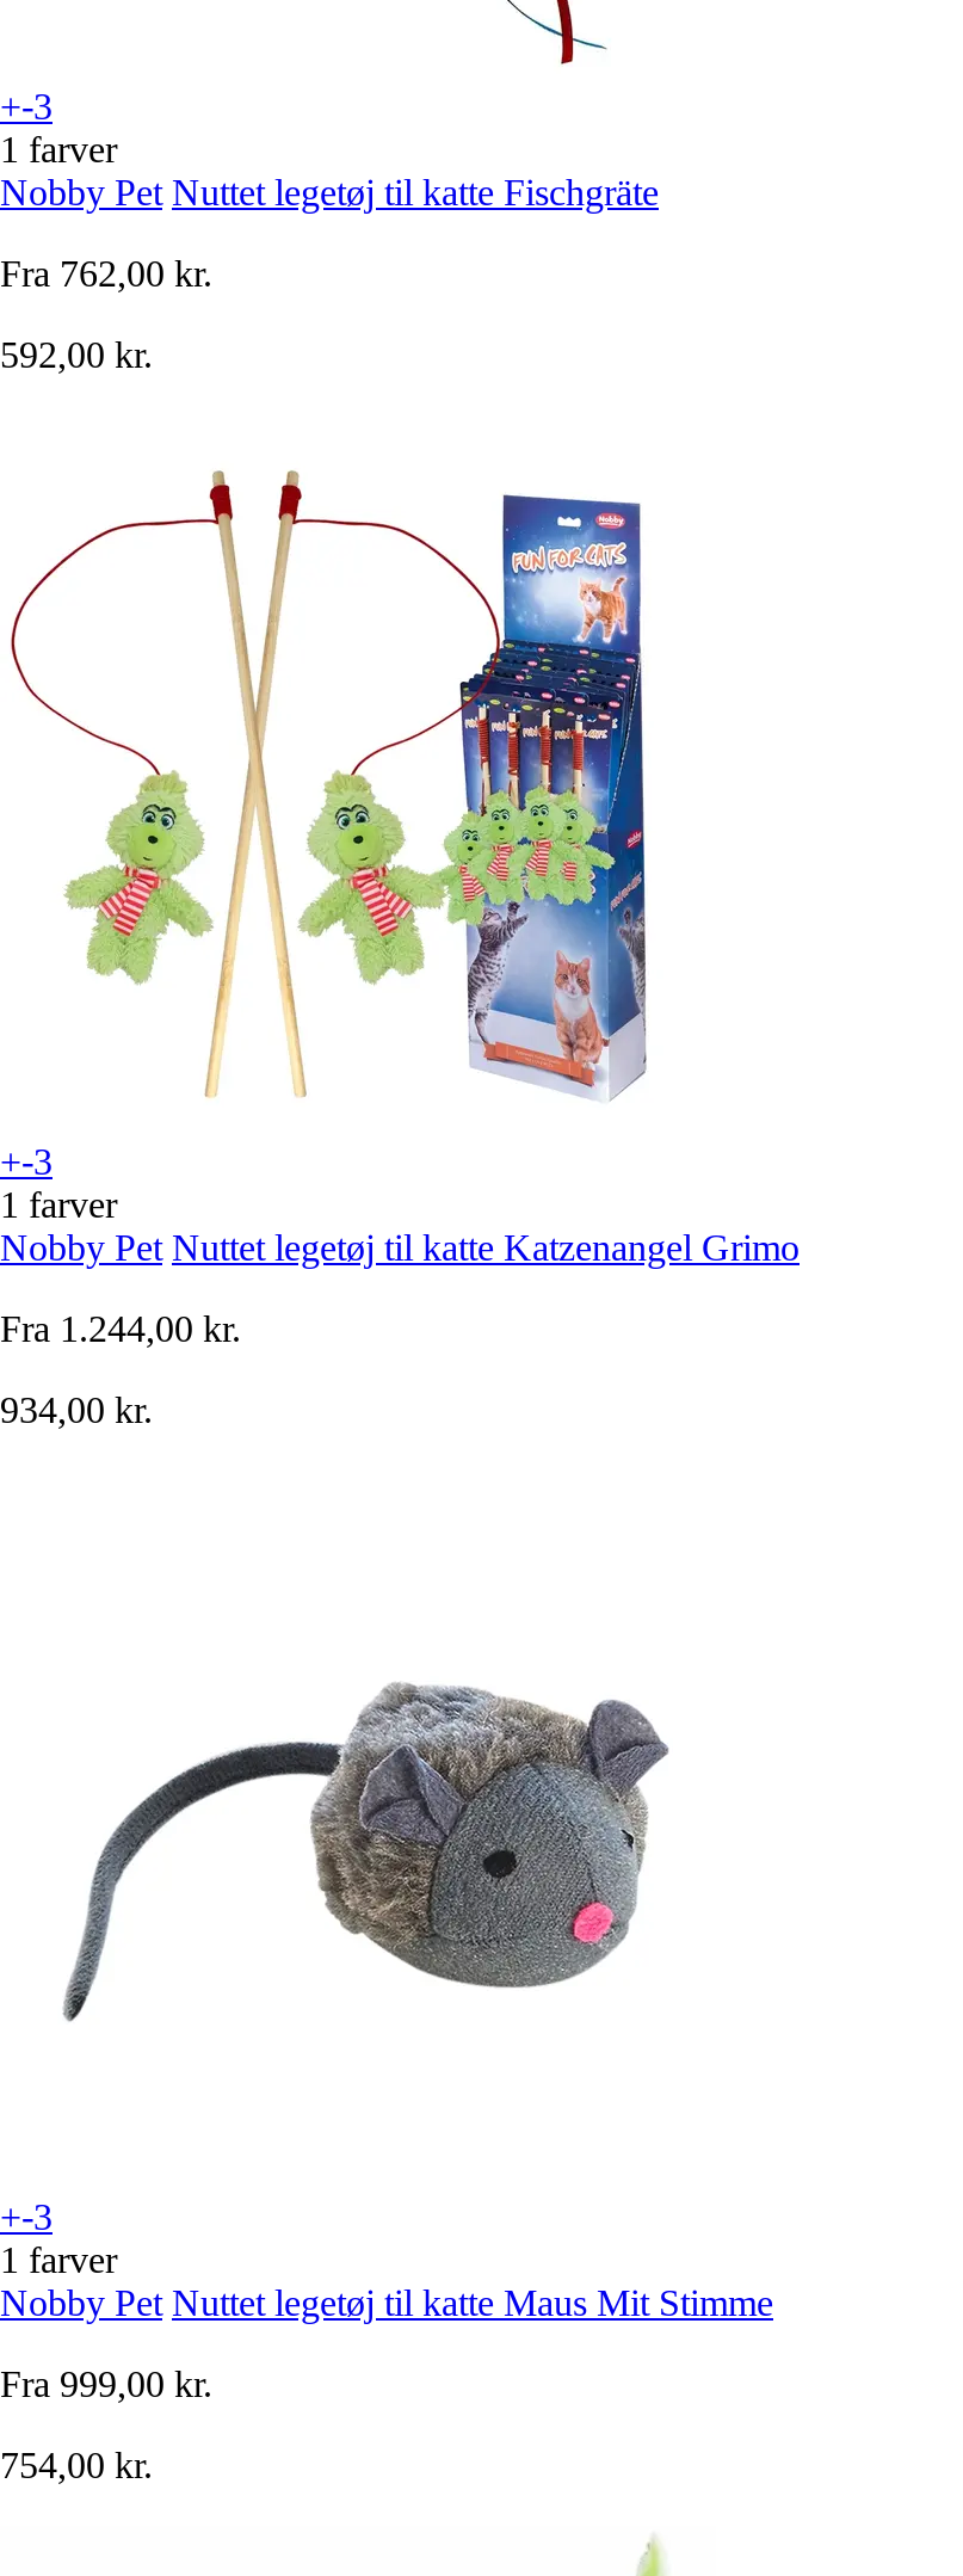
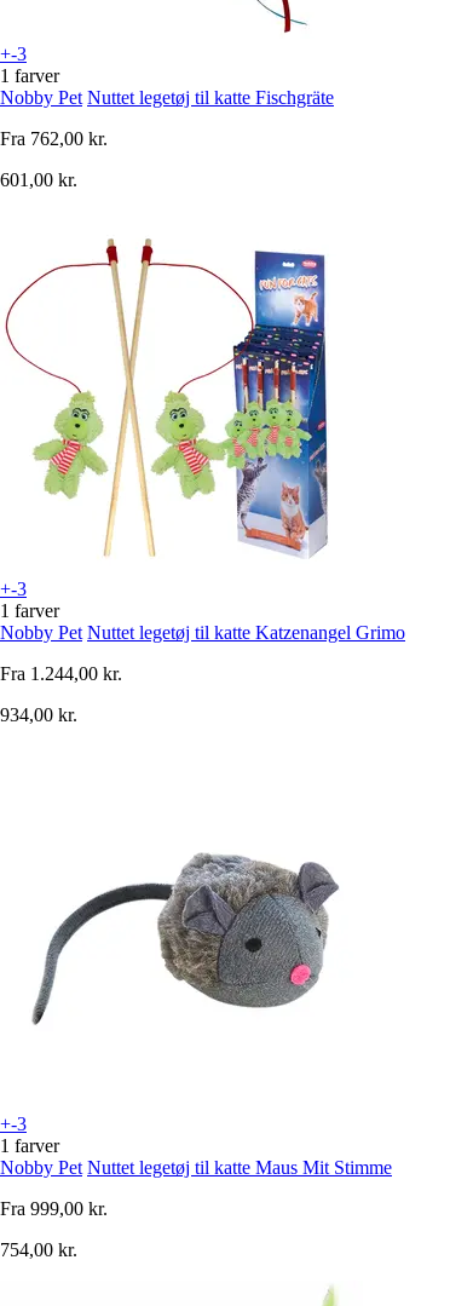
- 592,00 kr.
+ 601,00 kr.
